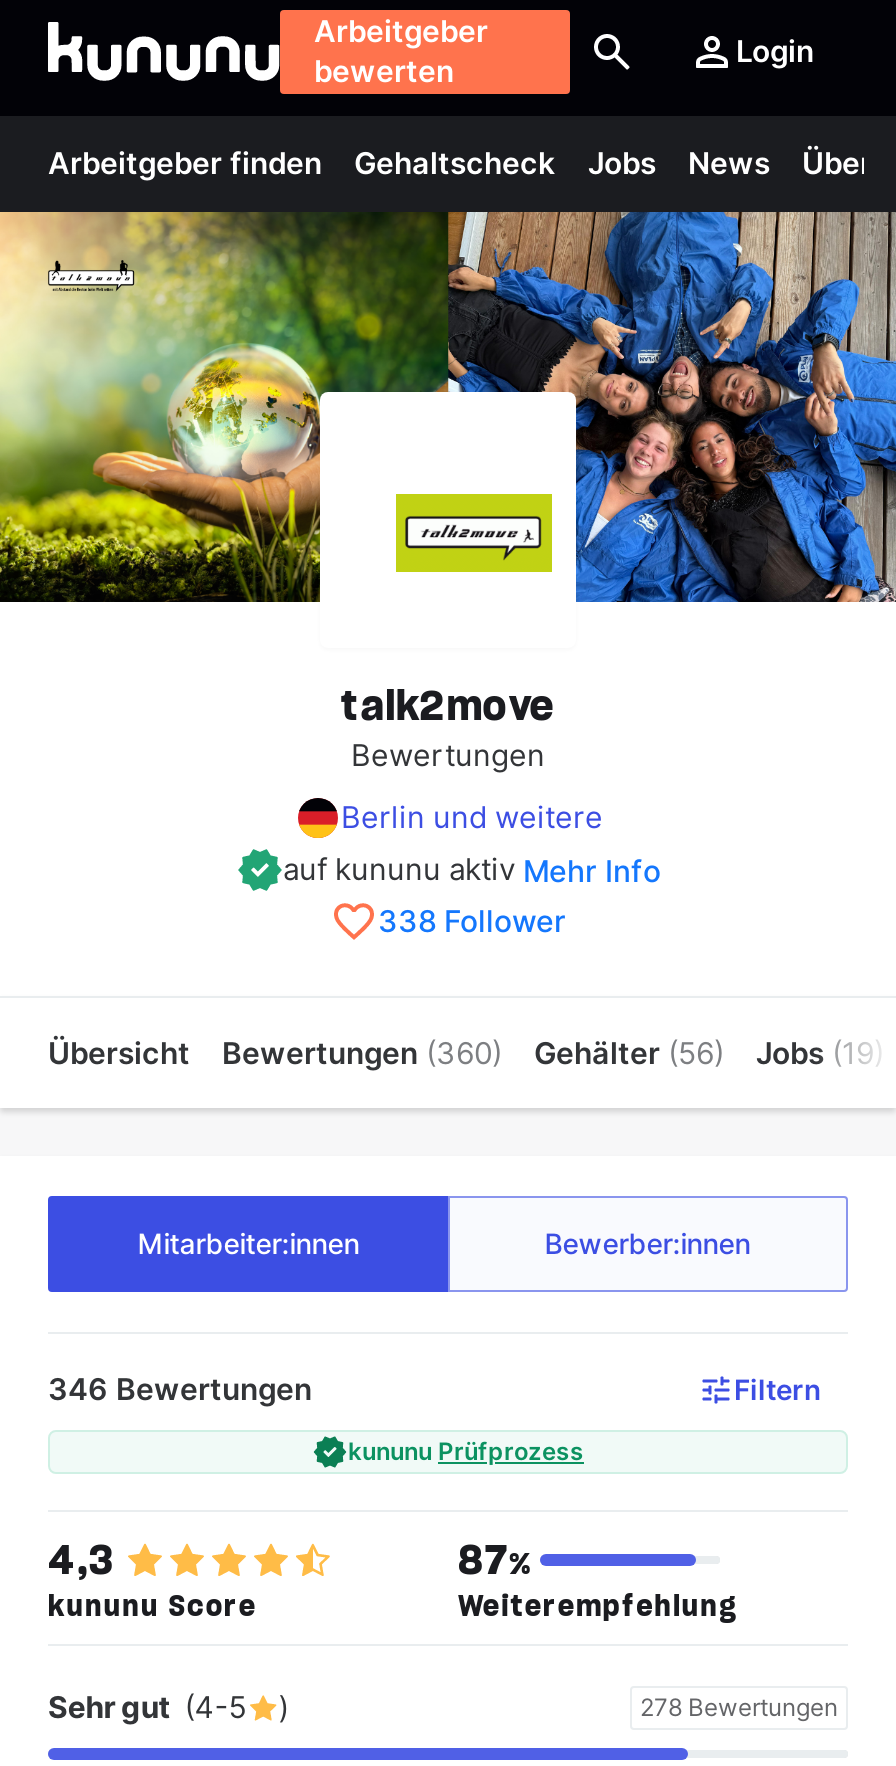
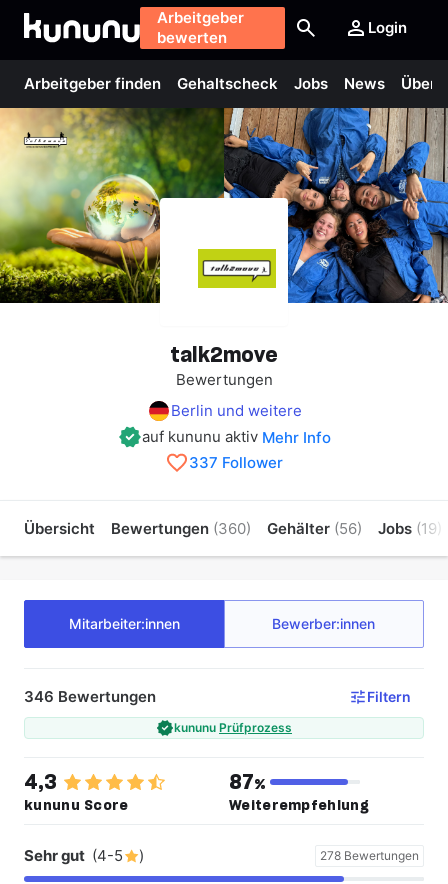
- 338 Follower
+ 337 Follower
